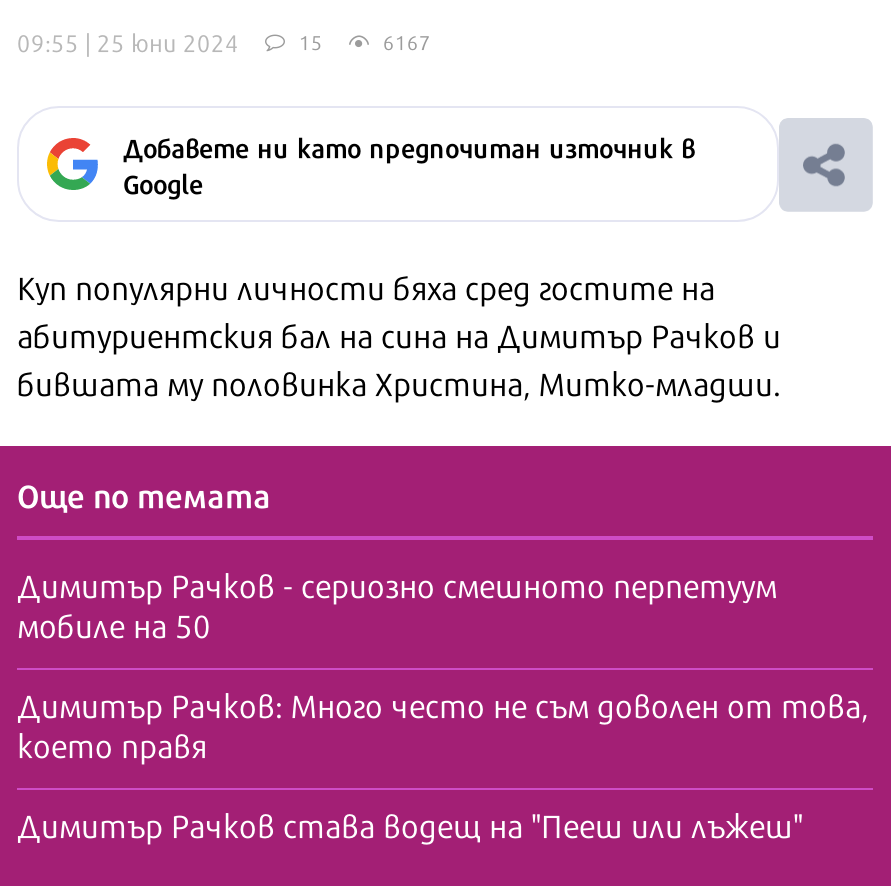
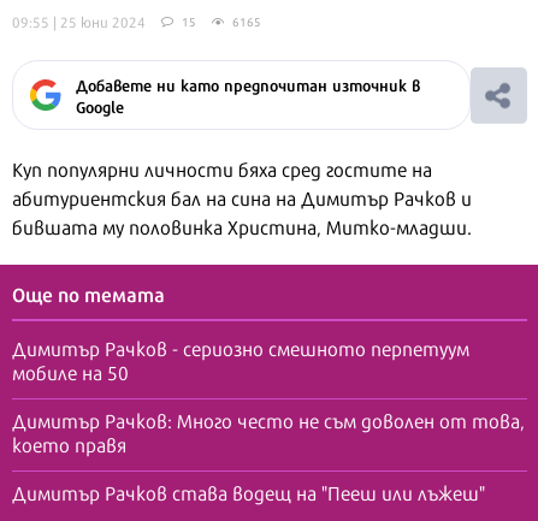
- 6167
+ 6165
